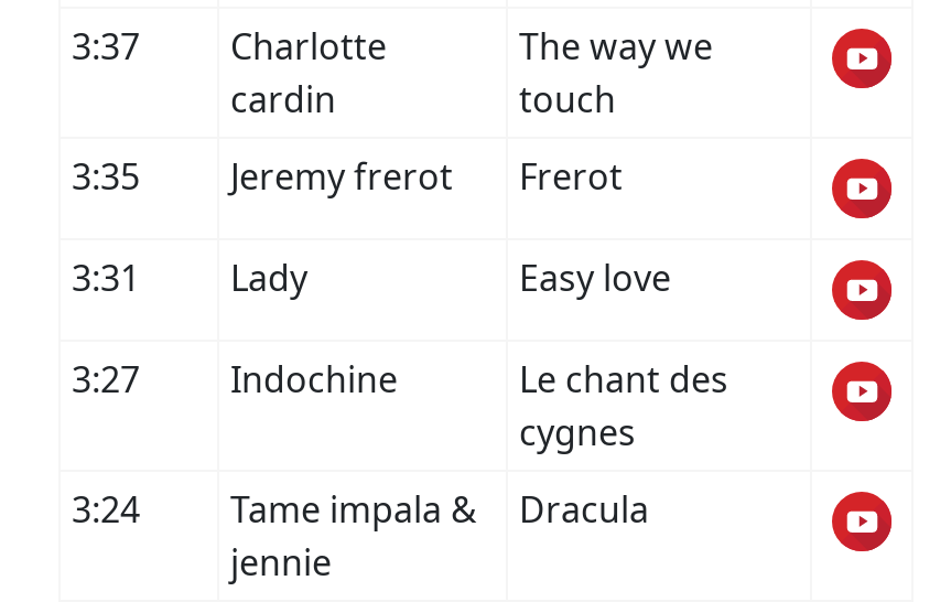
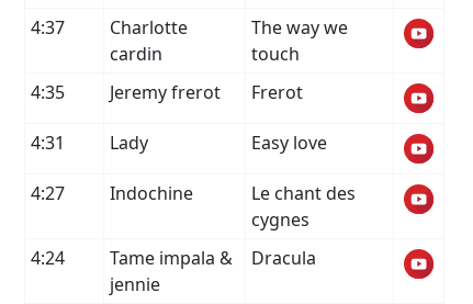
- 3:37 Charlotte
+ 4:37 Charlotte

- 3:35 Jeremy frerot Frerot
+ 4:35 Jeremy frerot Frerot

- 3:31 Lady
+ 4:31 Lady

- 3:27 Indochine
+ 4:27 Indochine

- 3:24 Tame impala & Dracula
+ 4:24 Tame impala & Dracula
